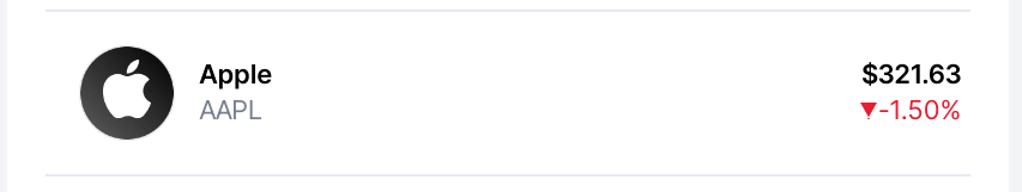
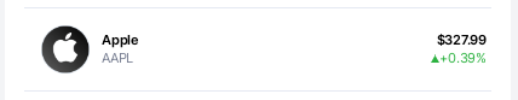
- $321.63
+ $327.99

- -1.50%
+ +0.39%
